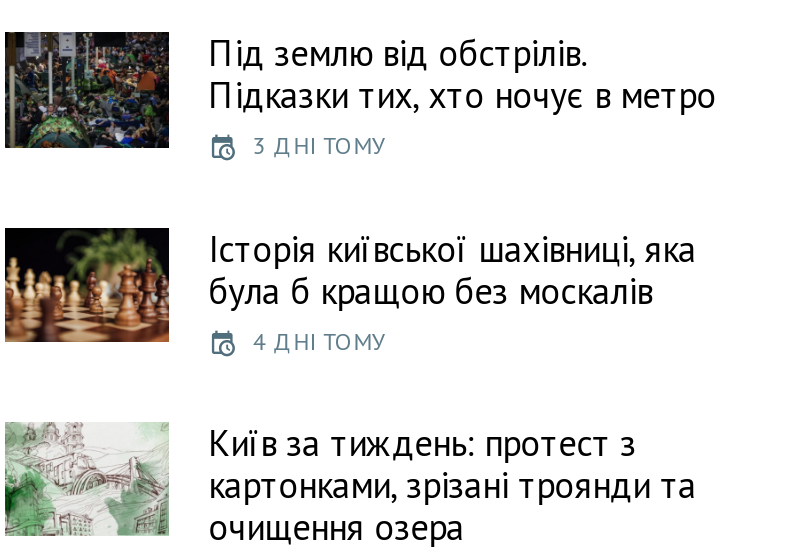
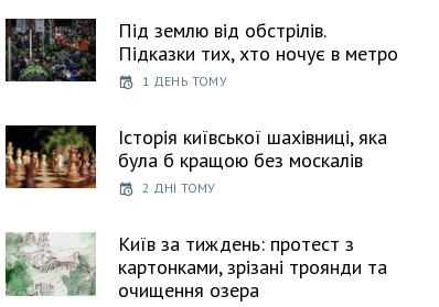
- 3 ДНІ ТОМУ
+ 1 ДЕНЬ ТОМУ

- 4 ДНІ ТОМУ
+ 2 ДНІ ТОМУ
